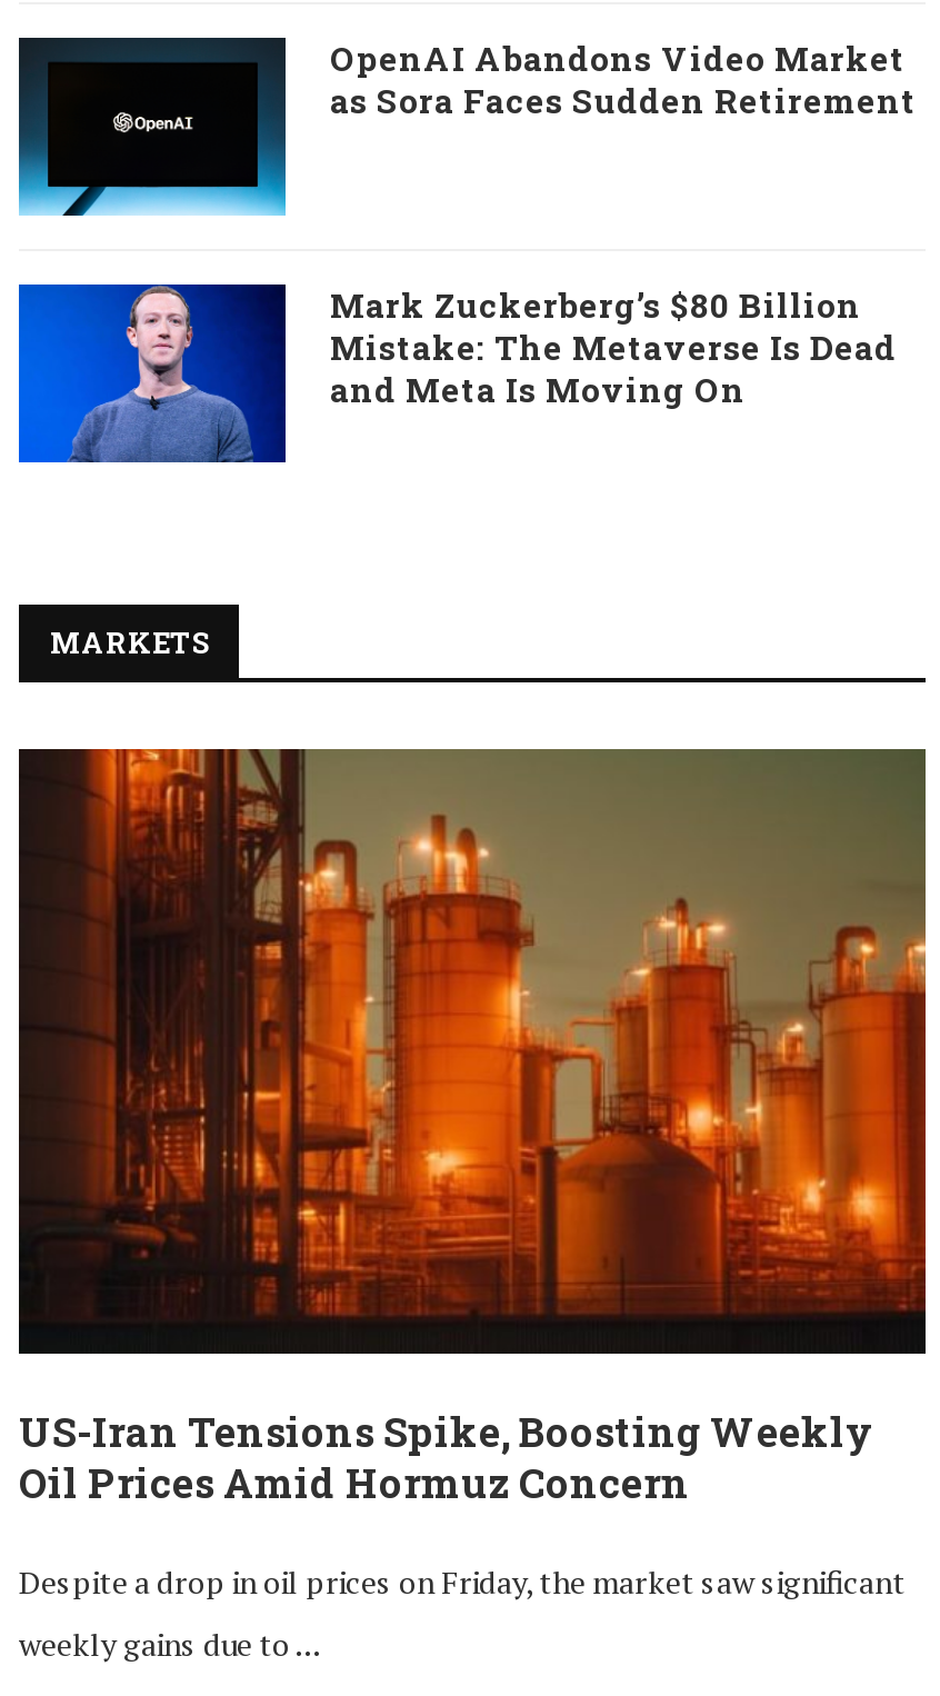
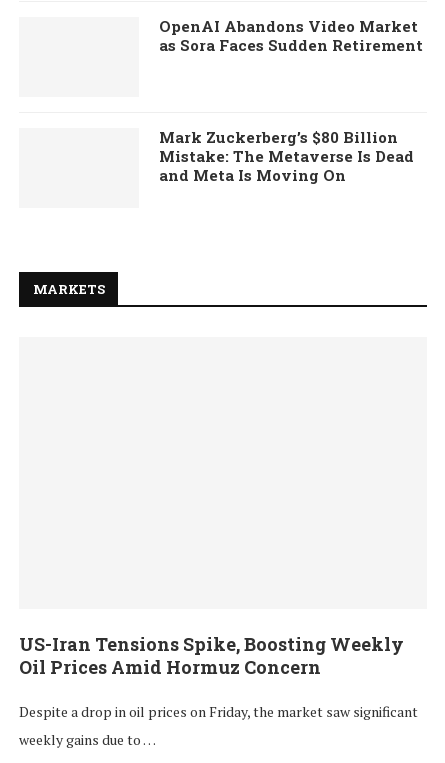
- [image]

- [image]

- [image]
